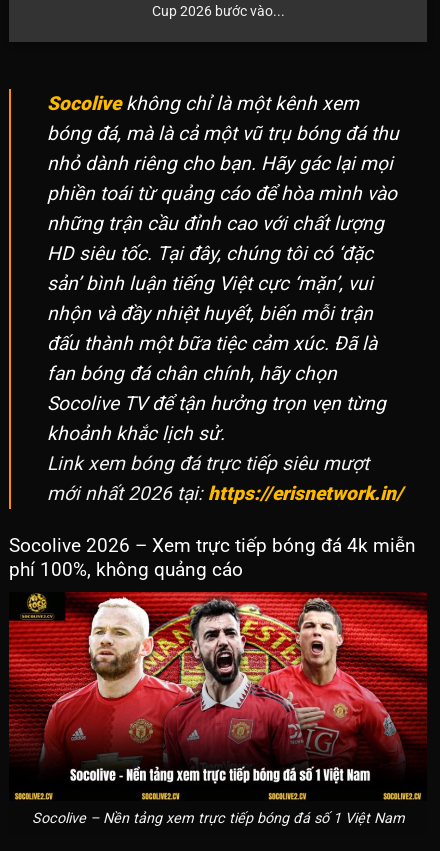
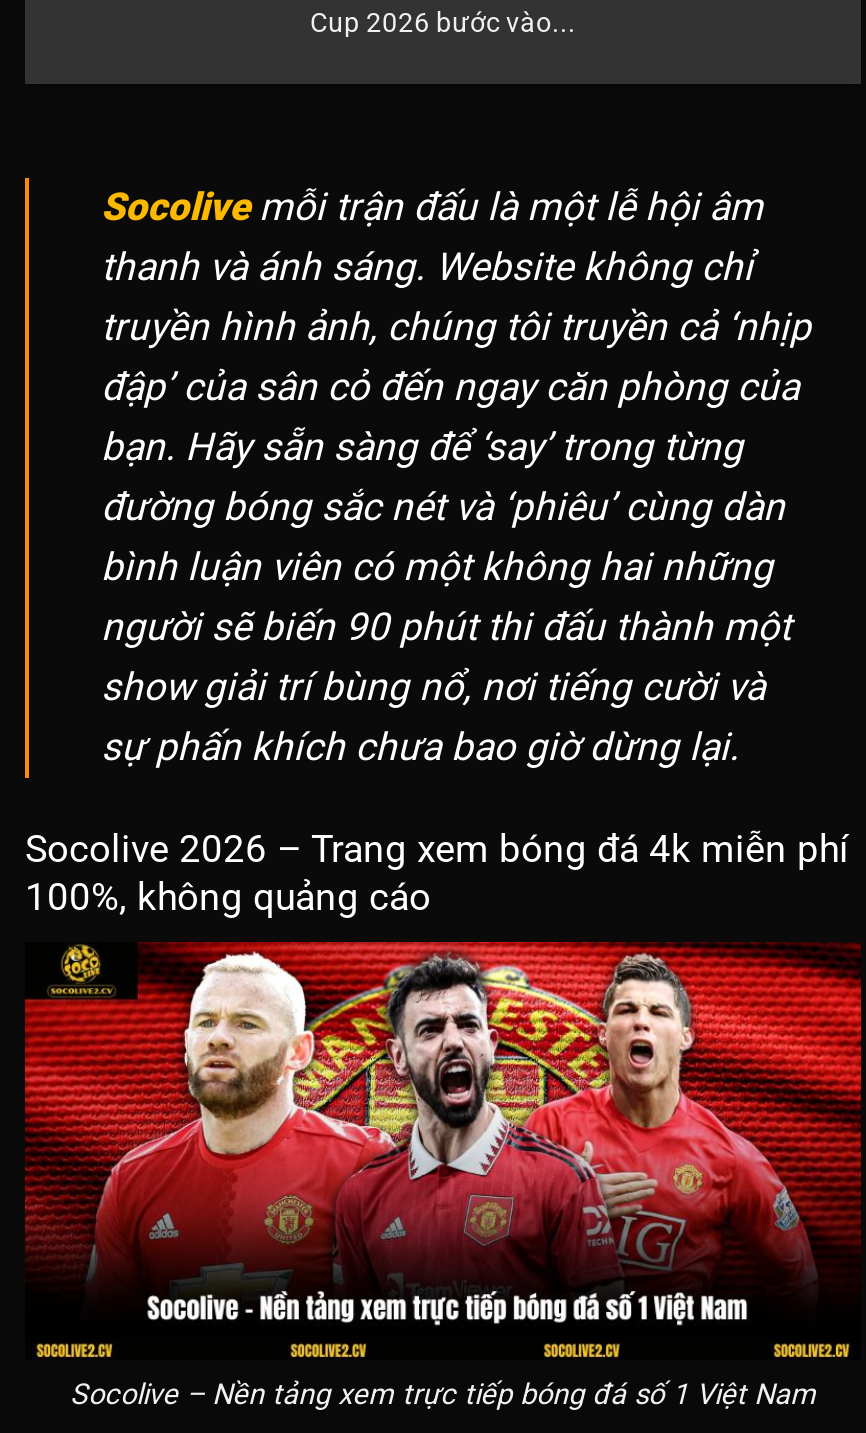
- Socolive không chỉ là một kênh xem
- bóng đá, mà là cả một vũ trụ bóng đá thu
- nhỏ dành riêng cho bạn. Hãy gác lại mọi
- phiền toái từ quảng cáo để hòa mình vào
- những trận cầu đỉnh cao với chất lượng
- HD siêu tốc. Tại đây, chúng tôi có ‘đặc
- sản’ bình luận tiếng Việt cực ‘mặn’, vui
- nhộn và đầy nhiệt huyết, biến mỗi trận
- đấu thành một bữa tiệc cảm xúc. Đã là
- fan bóng đá chân chính, hãy chọn
- Socolive TV để tận hưởng trọn vẹn từng
- khoảnh khắc lịch sử.
- Link xem bóng đá trực tiếp siêu mượt
- mới nhất 2026 tại: https://erisnetwork.in/
+ Socolive mỗi trận đấu là một lễ hội âm
+ thanh và ánh sáng. Website không chỉ
+ truyền hình ảnh, chúng tôi truyền cả ‘nhịp
+ đập’ của sân cỏ đến ngay căn phòng của
+ bạn. Hãy sẵn sàng để ‘say’ trong từng
+ đường bóng sắc nét và ‘phiêu’ cùng dàn
+ bình luận viên có một không hai những
+ người sẽ biến 90 phút thi đấu thành một
+ show giải trí bùng nổ, nơi tiếng cười và
+ sự phấn khích chưa bao giờ dừng lại.

- Socolive 2026 – Xem trực tiếp bóng đá 4k miễn
- phí 100%, không quảng cáo
+ Socolive 2026 – Trang xem bóng đá 4k miễn phí
+ 100%, không quảng cáo
